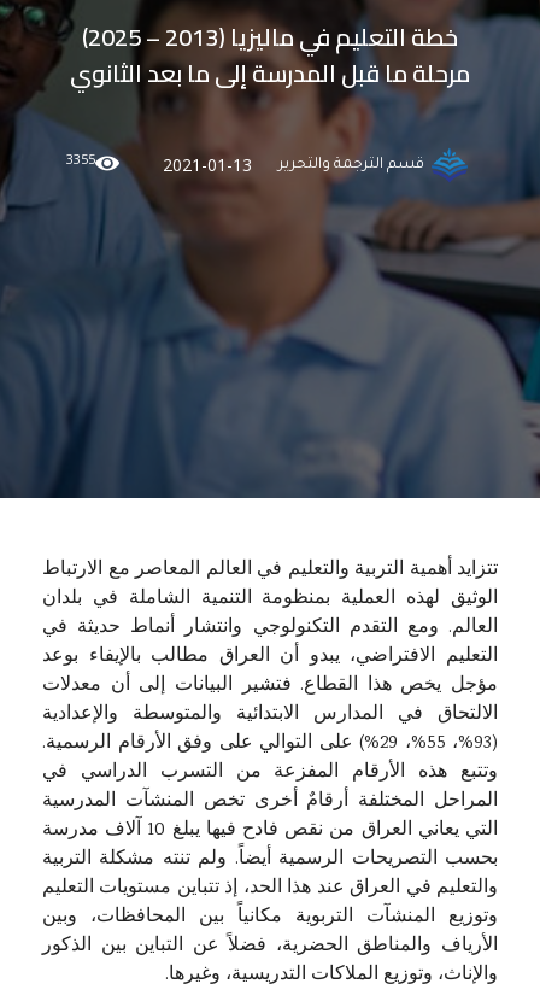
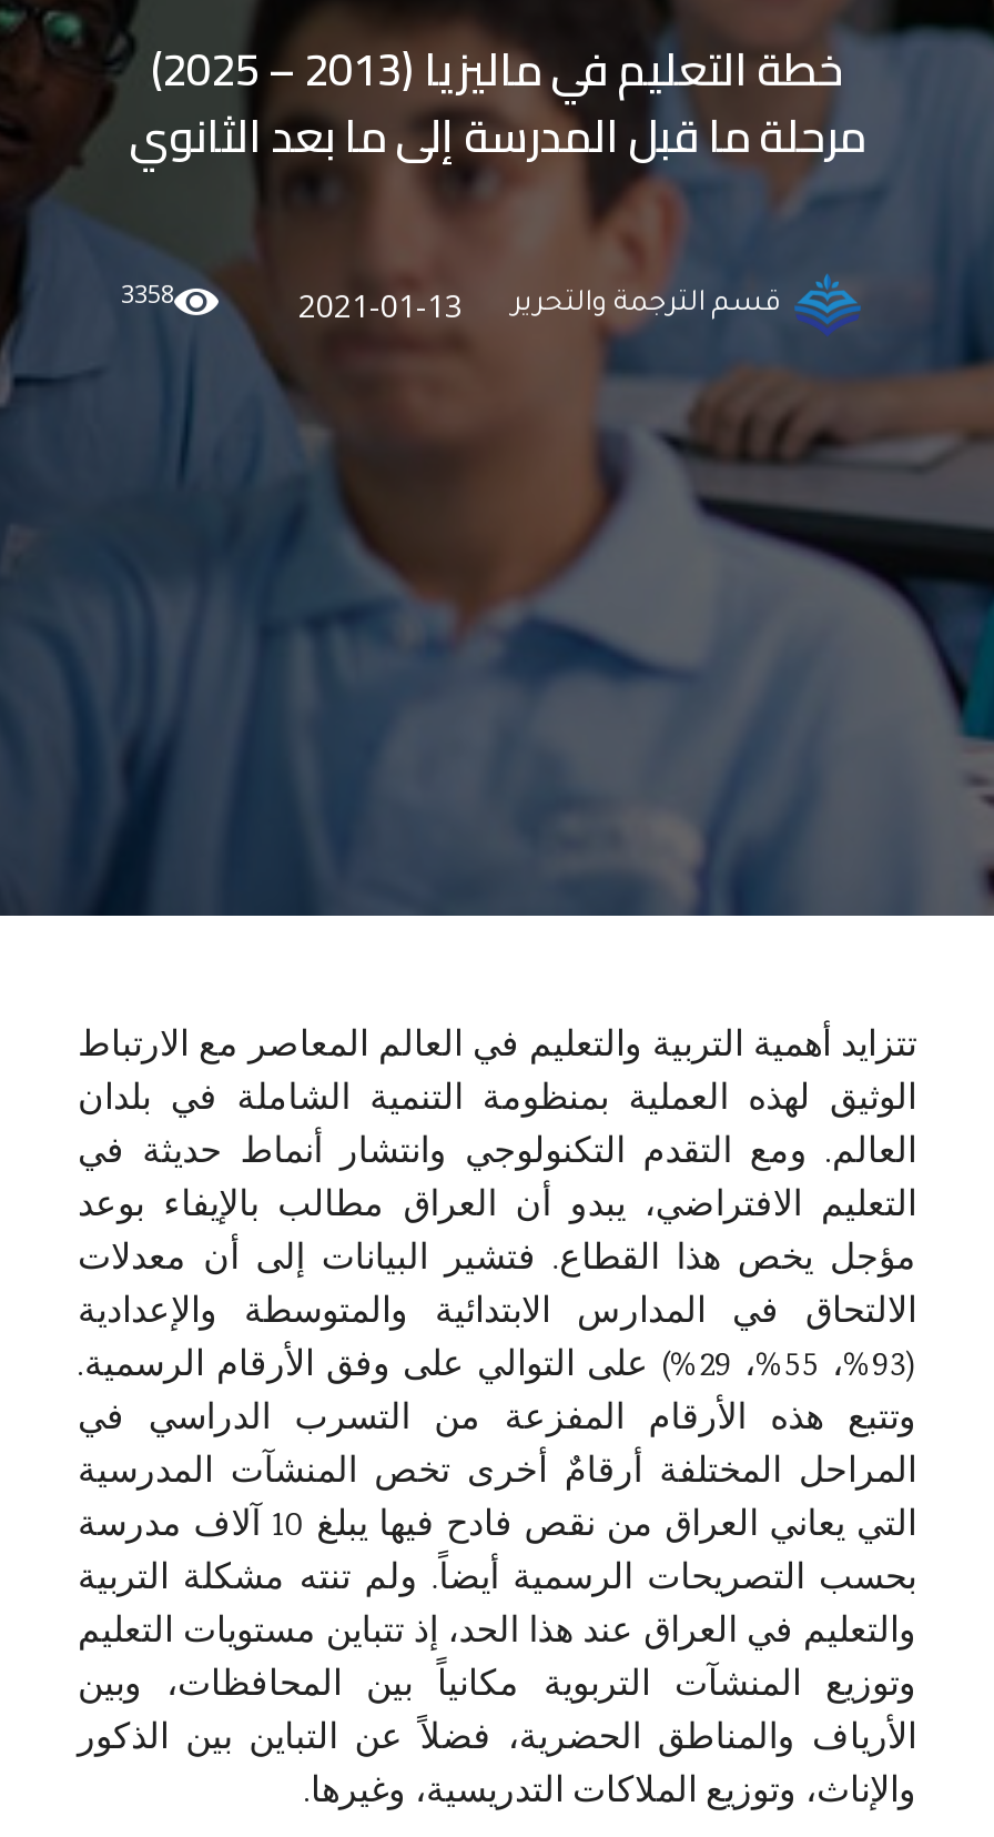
- 3355
+ 3358
